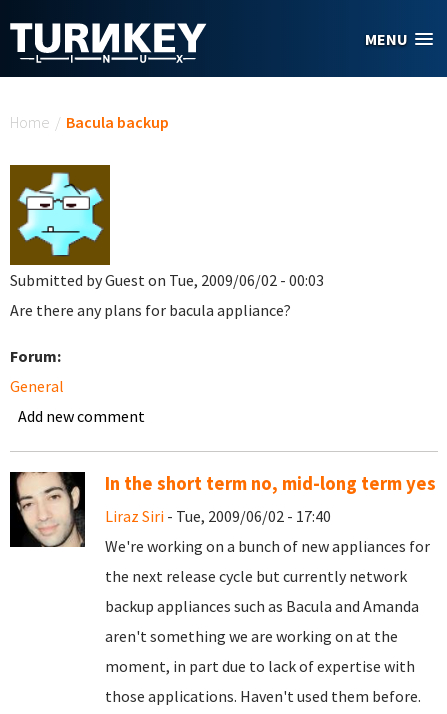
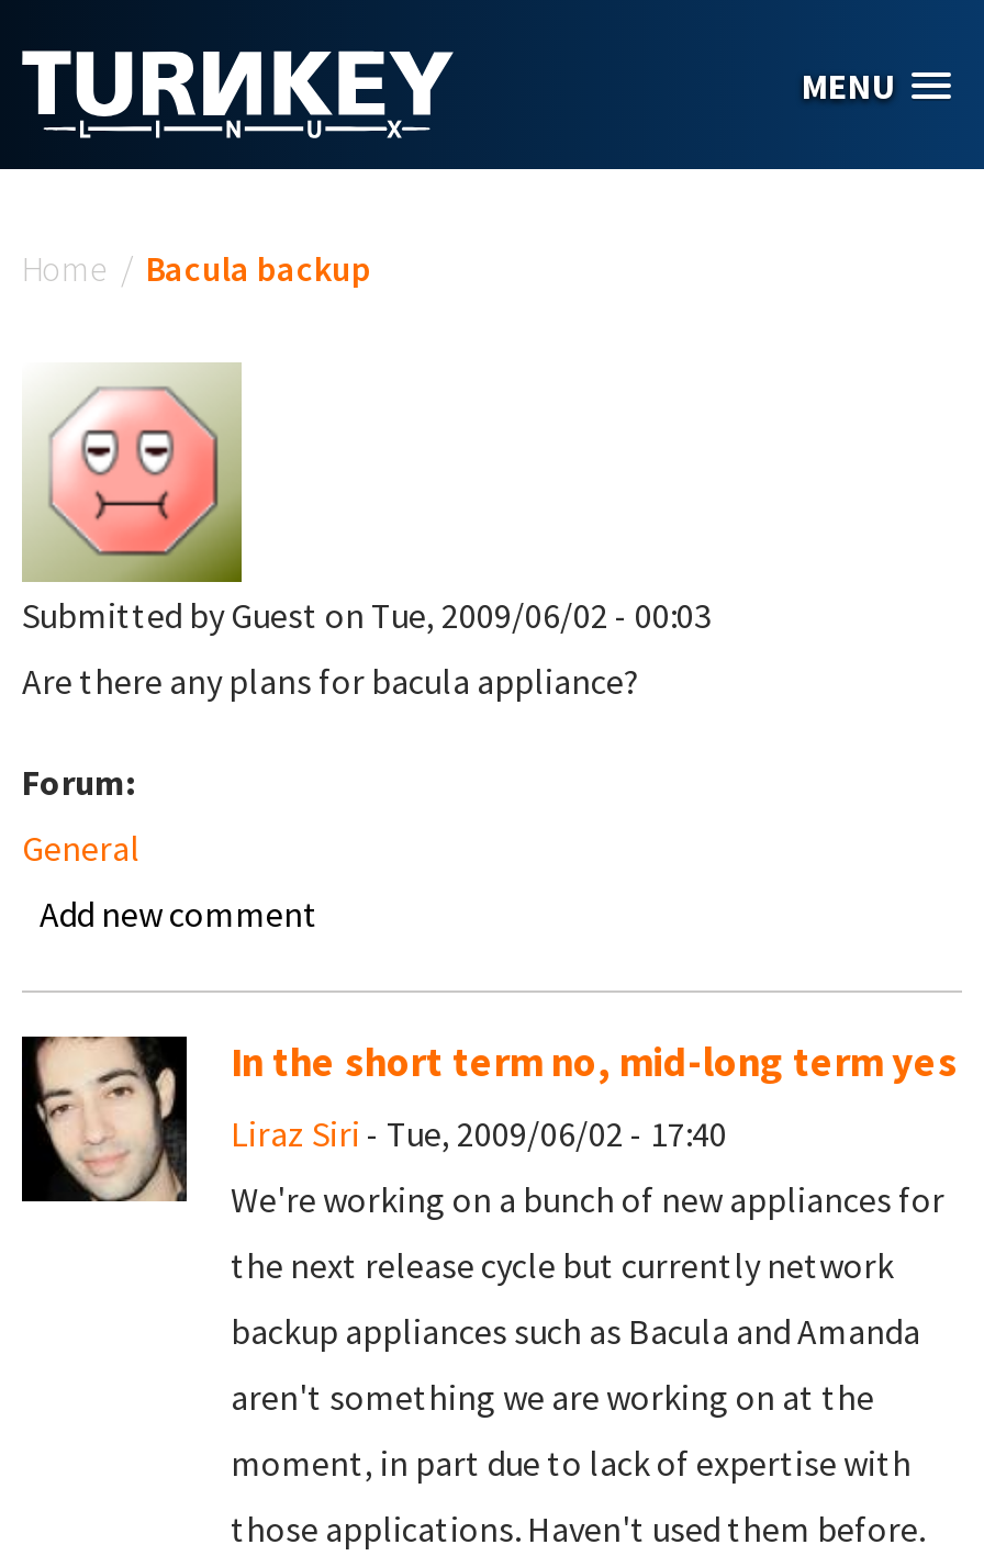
- [image]
+ [image]
